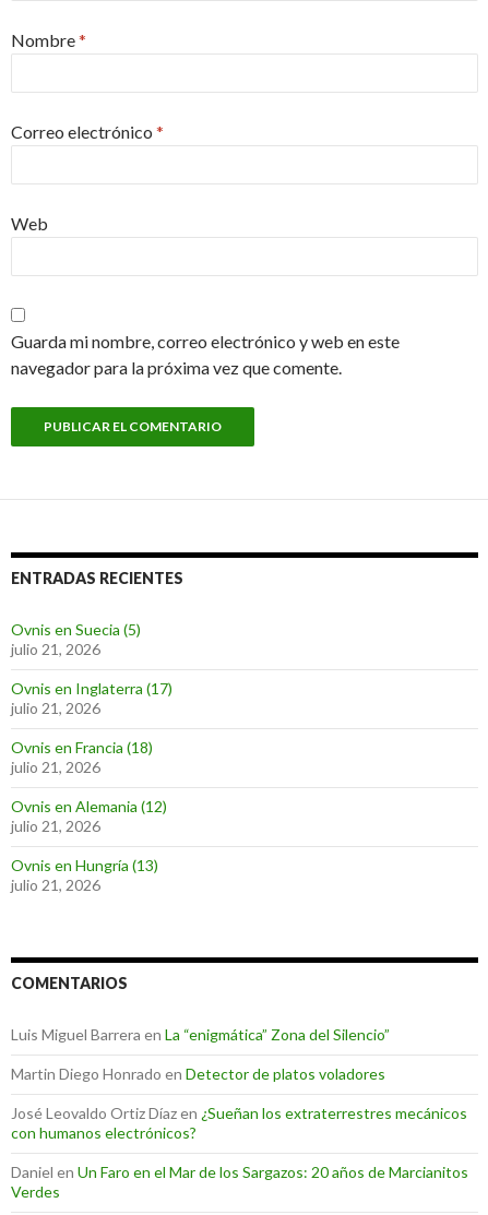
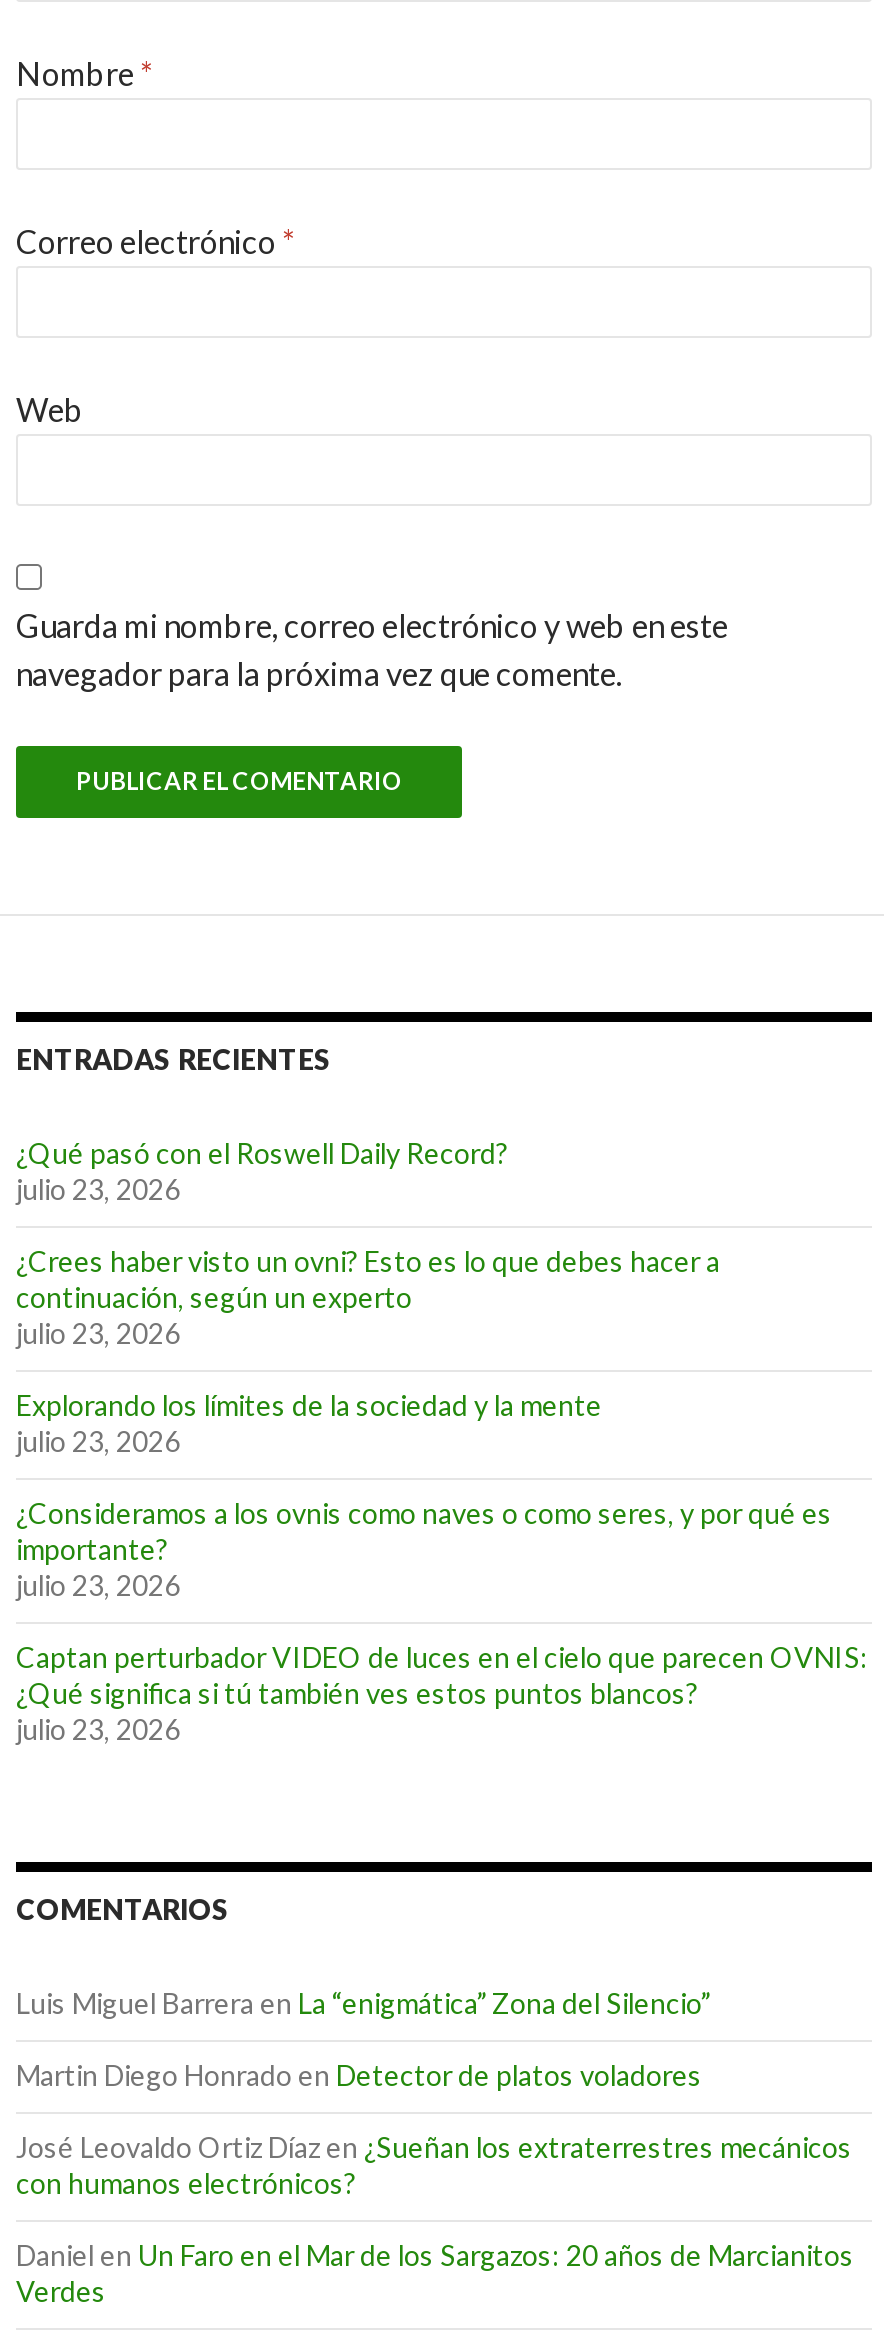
- Ovnis en Suecia (5)
- julio 21, 2026
+ ¿Qué pasó con el Roswell Daily Record?
+ julio 23, 2026

- Ovnis en Inglaterra (17)
- julio 21, 2026
+ ¿Crees haber visto un ovni? Esto es lo que debes hacer a
+ continuación, según un experto
+ julio 23, 2026

- Ovnis en Francia (18)
- julio 21, 2026
+ Explorando los límites de la sociedad y la mente
+ julio 23, 2026

- Ovnis en Alemania (12)
- julio 21, 2026
+ ¿Consideramos a los ovnis como naves o como seres, y por qué es
+ importante?
+ julio 23, 2026

- Ovnis en Hungría (13)
- julio 21, 2026
+ Captan perturbador VIDEO de luces en el cielo que parecen OVNIS:
+ ¿Qué significa si tú también ves estos puntos blancos?
+ julio 23, 2026
